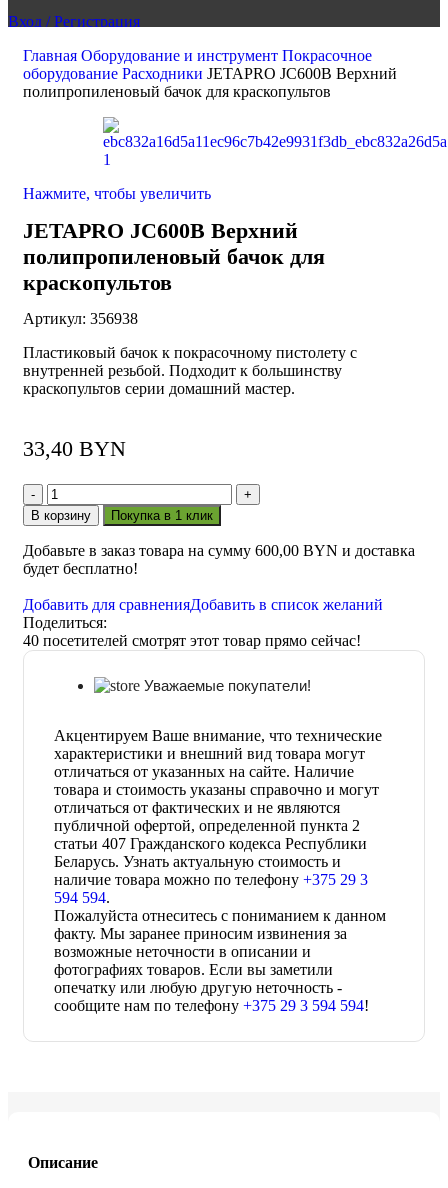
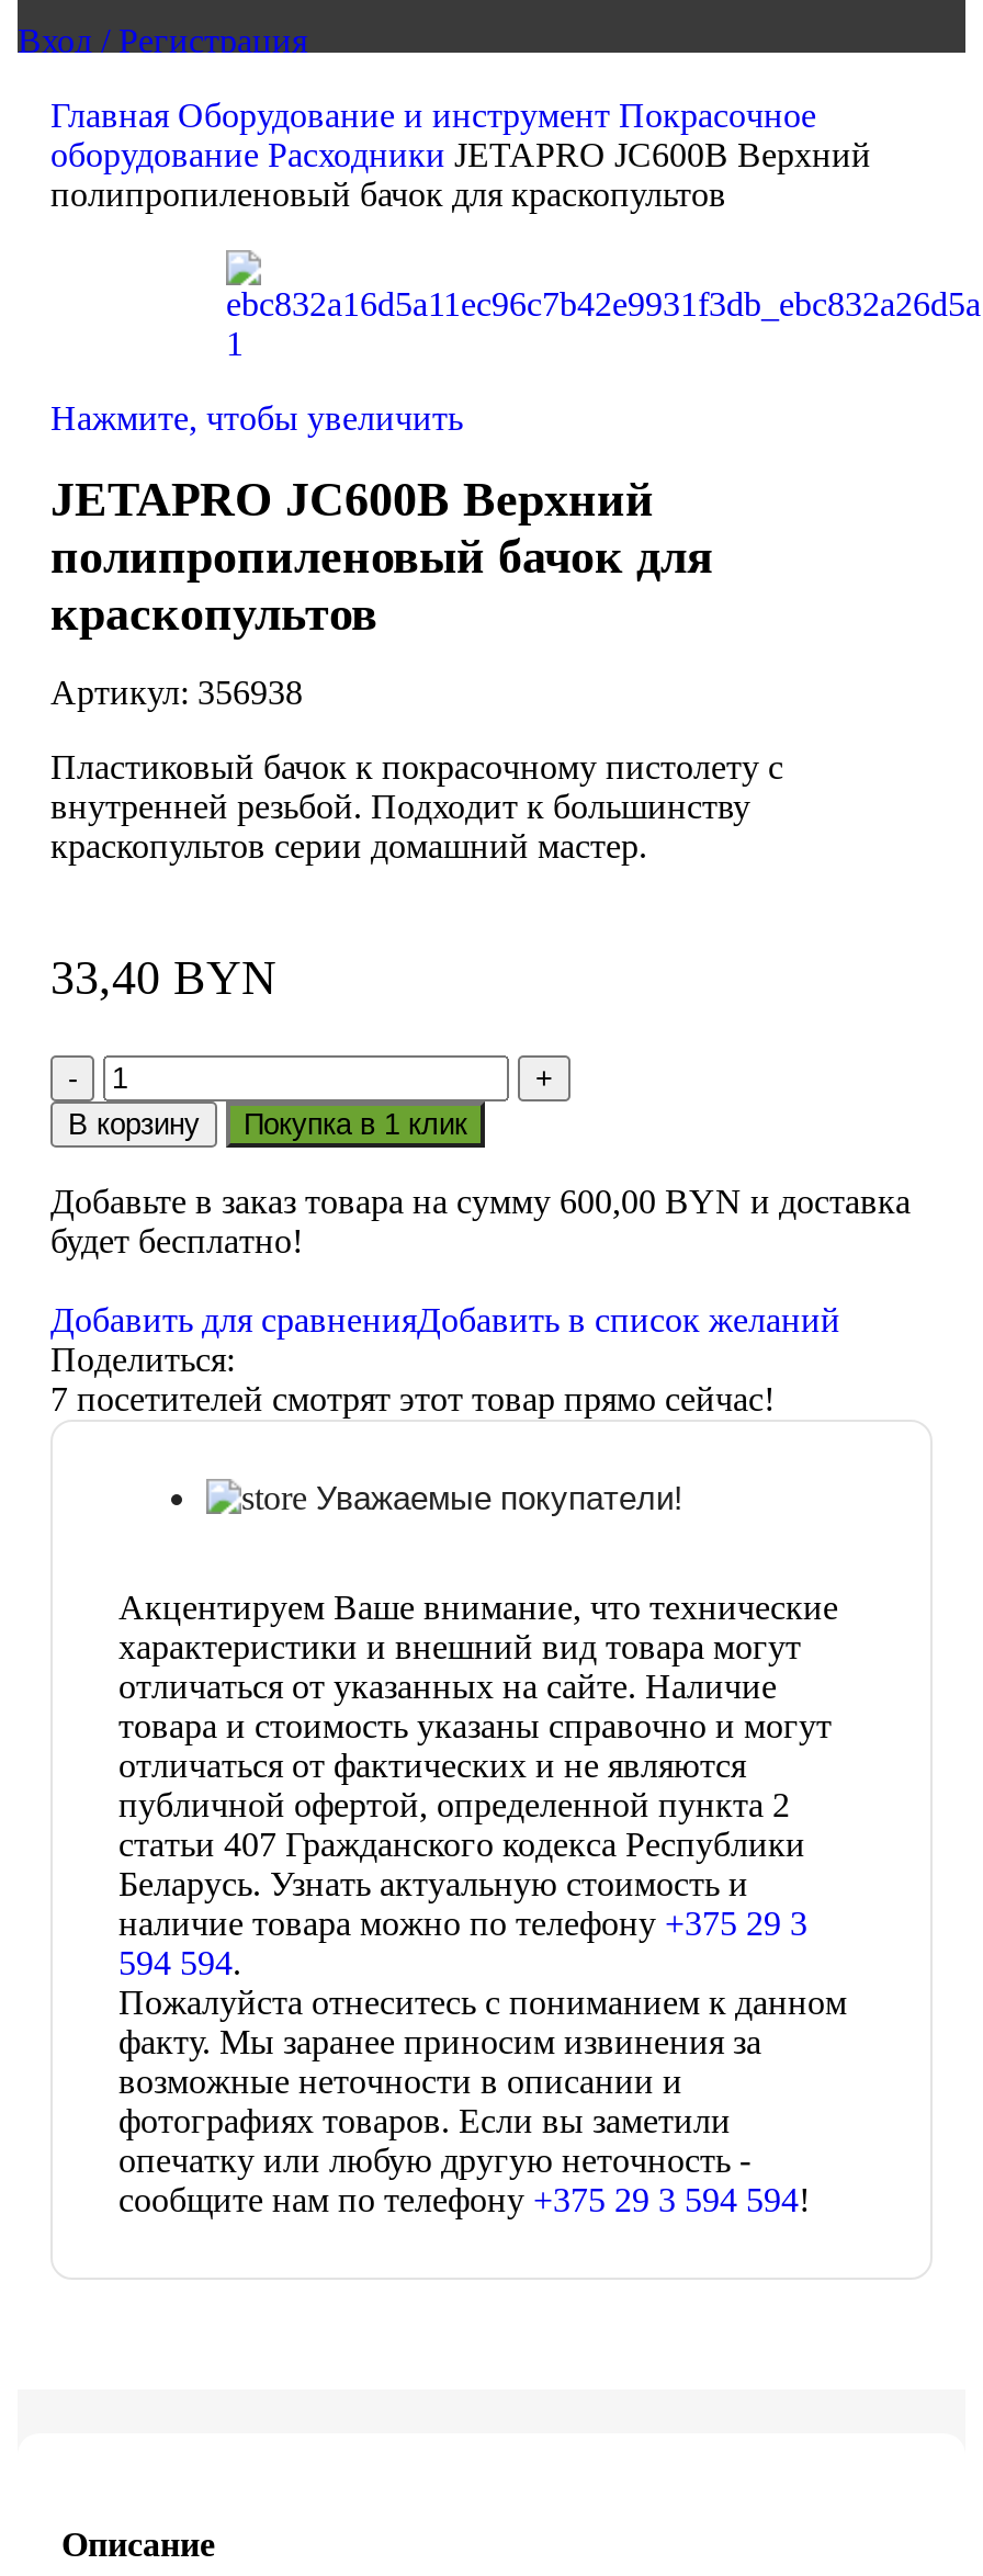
- 40 посетителей смотрят этот товар прямо сейчас!
+ 7 посетителей смотрят этот товар прямо сейчас!
